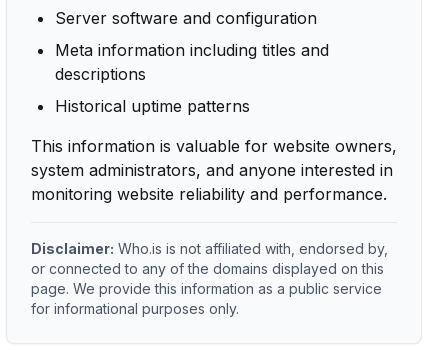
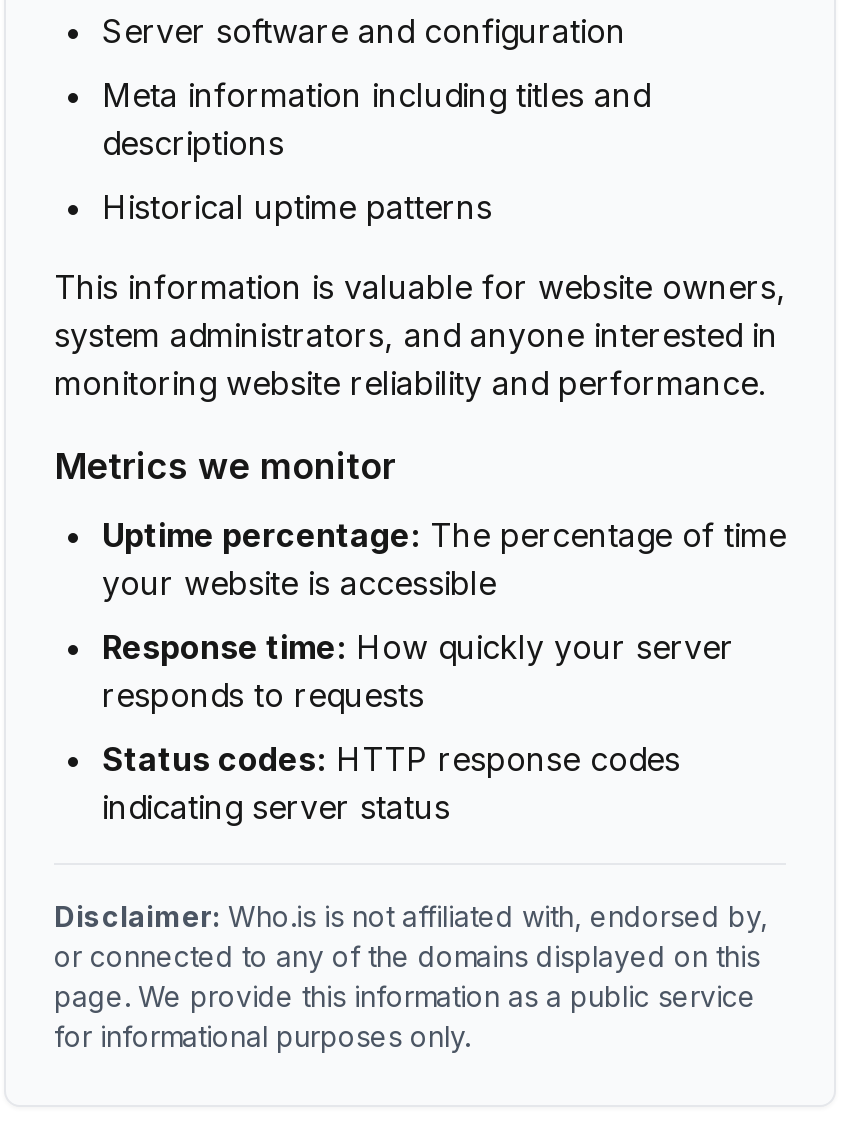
+ Metrics we monitor
+ Uptime percentage: The percentage of time
+ your website is accessible
+ Response time: How quickly your server
+ responds to requests
+ Status codes: HTTP response codes
+ indicating server status
